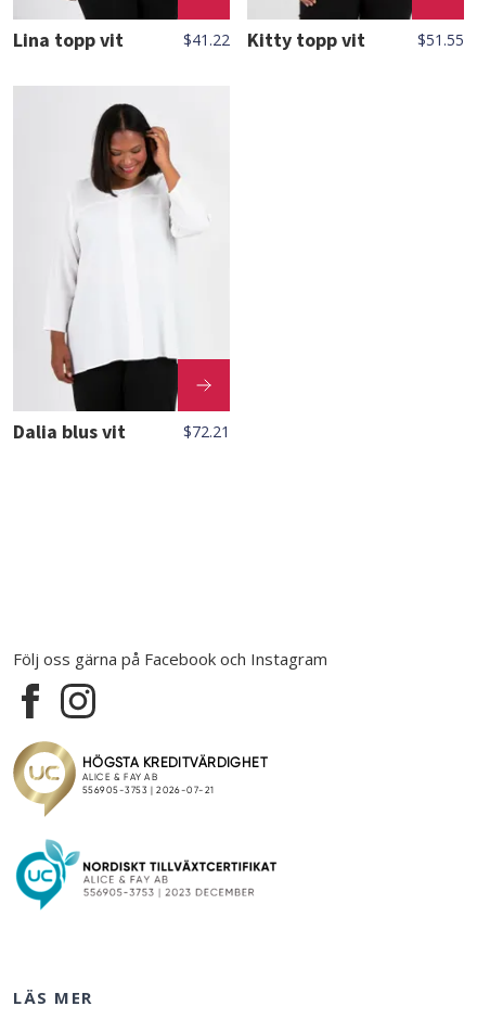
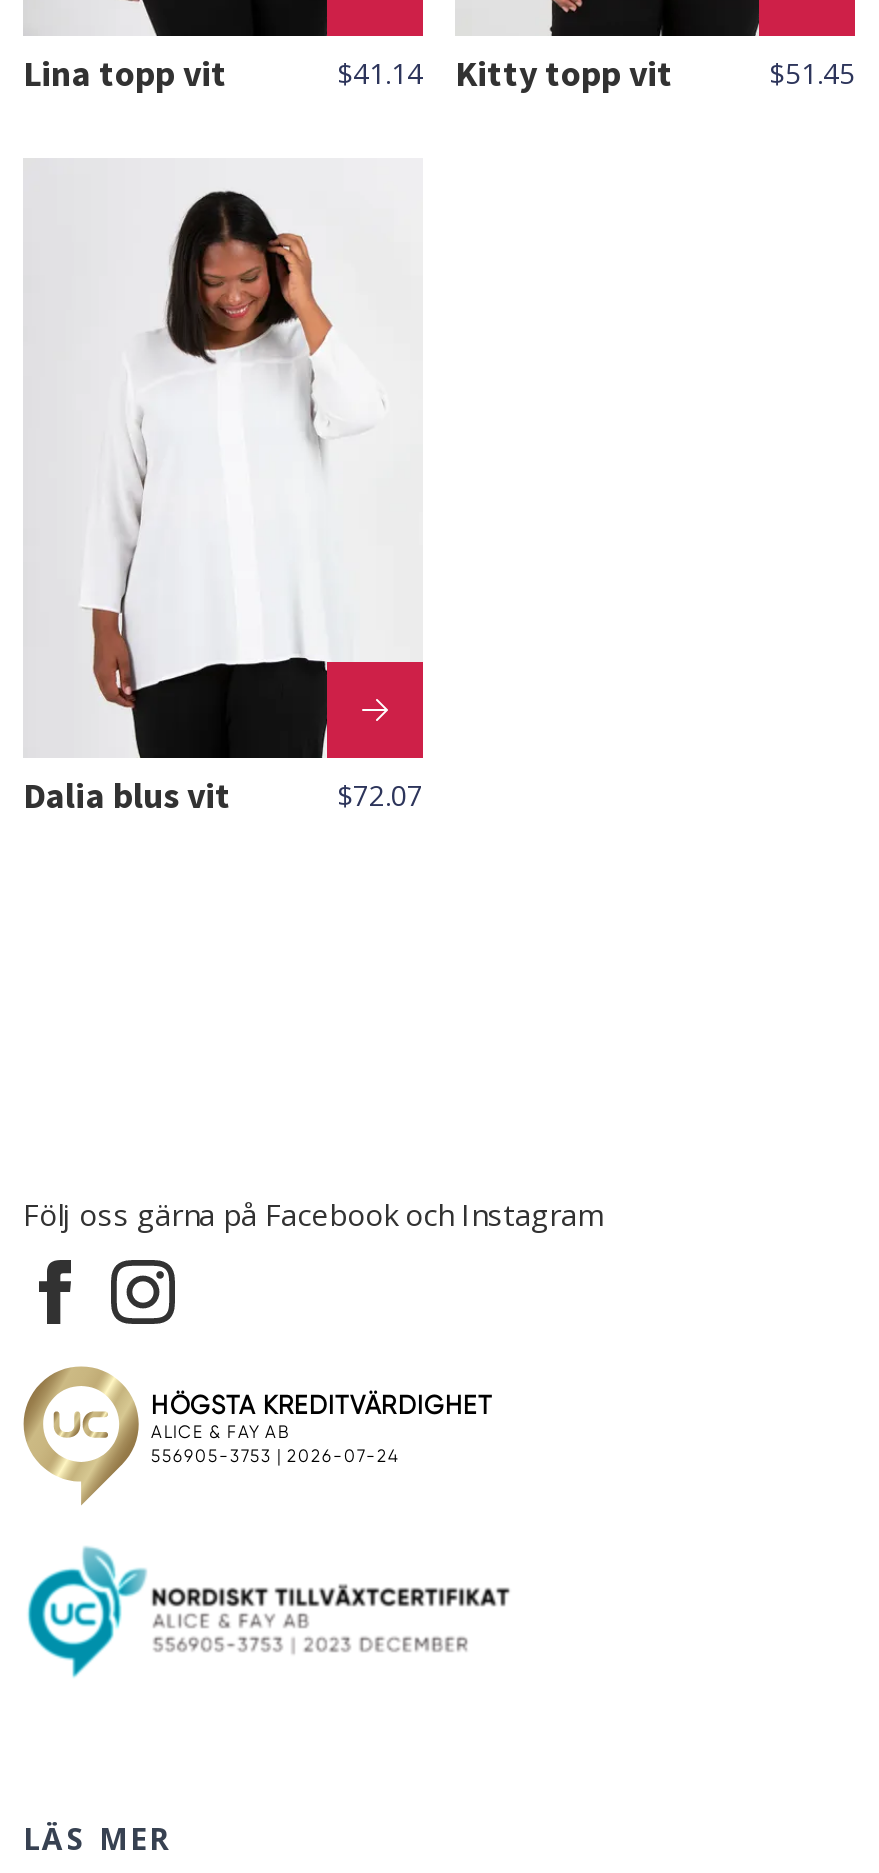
- $41.22 Kitty topp vit
+ $41.14 Kitty topp vit

- $51.55
+ $51.45

- $72.21
+ $72.07
